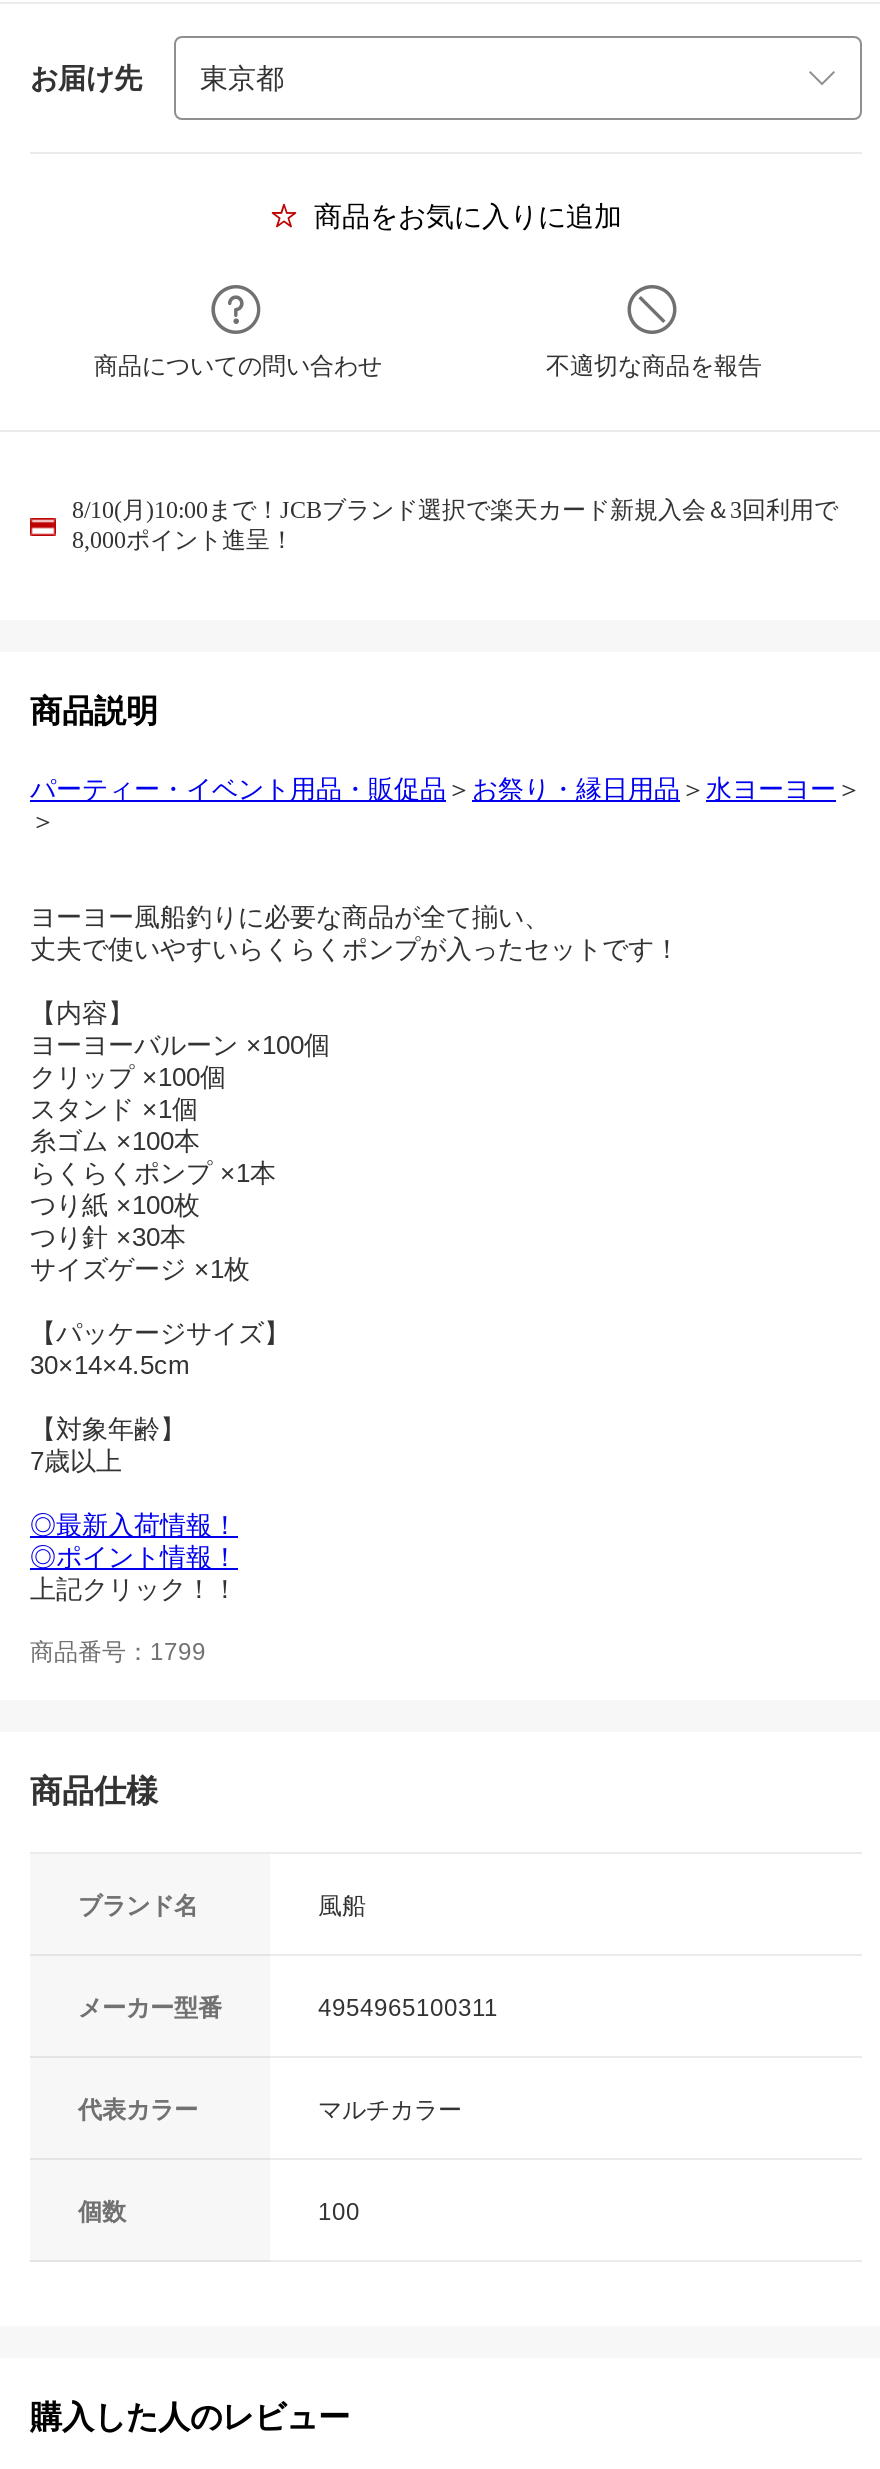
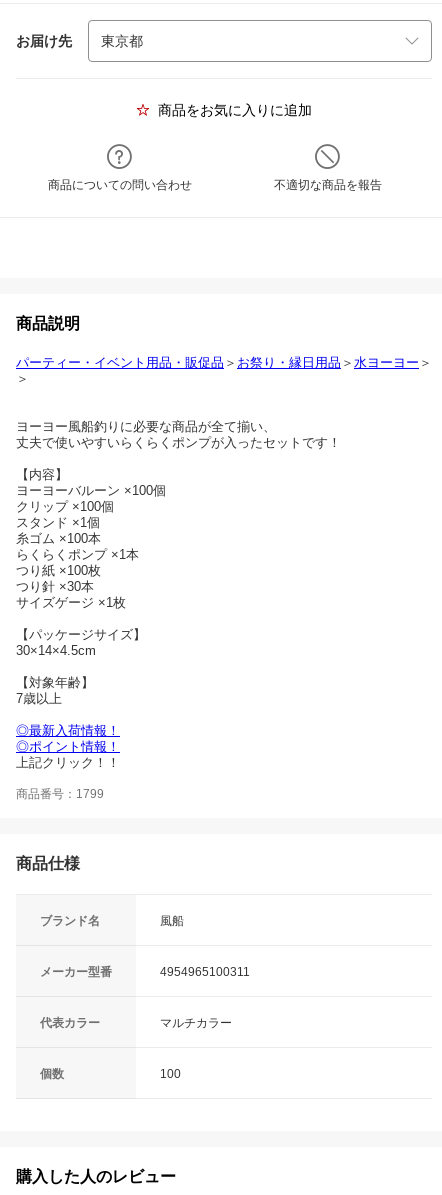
- 8/10(月)10:00まで！JCBブランド選択で楽天カード新規入会＆3回利用で
- 8,000ポイント進呈！
